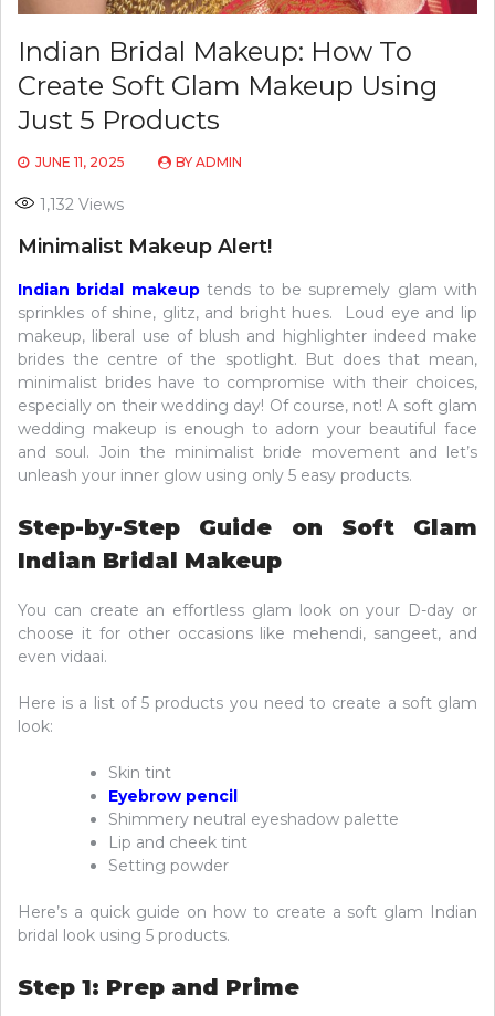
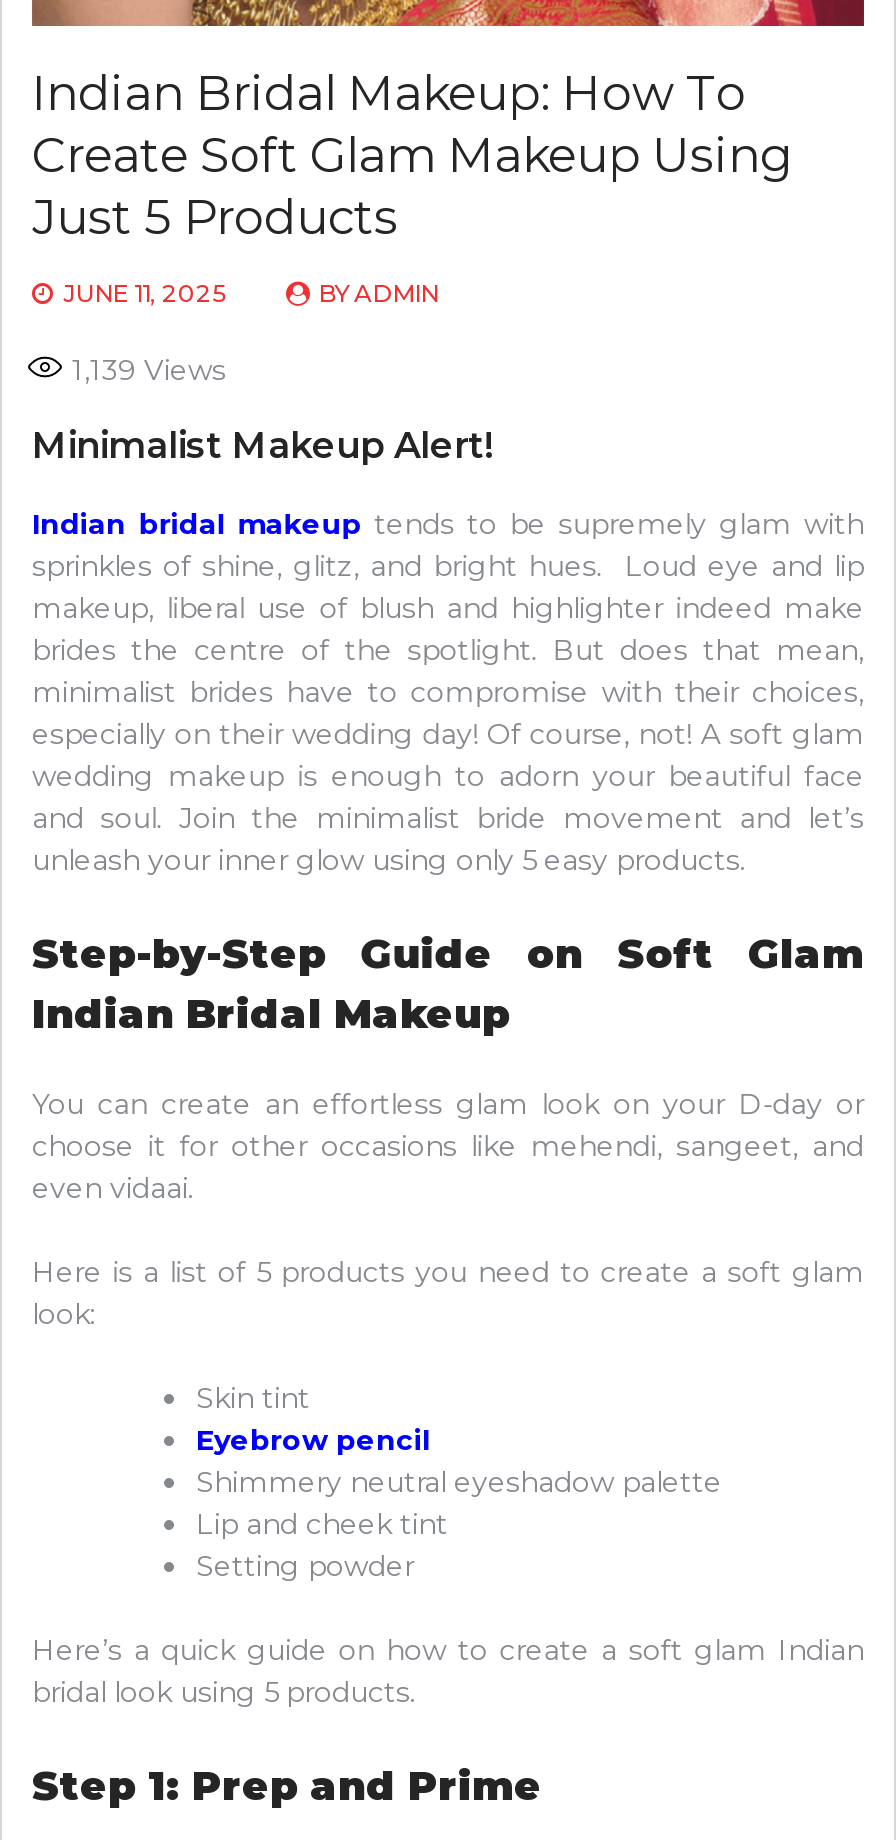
- 1,132 Views
+ 1,139 Views
